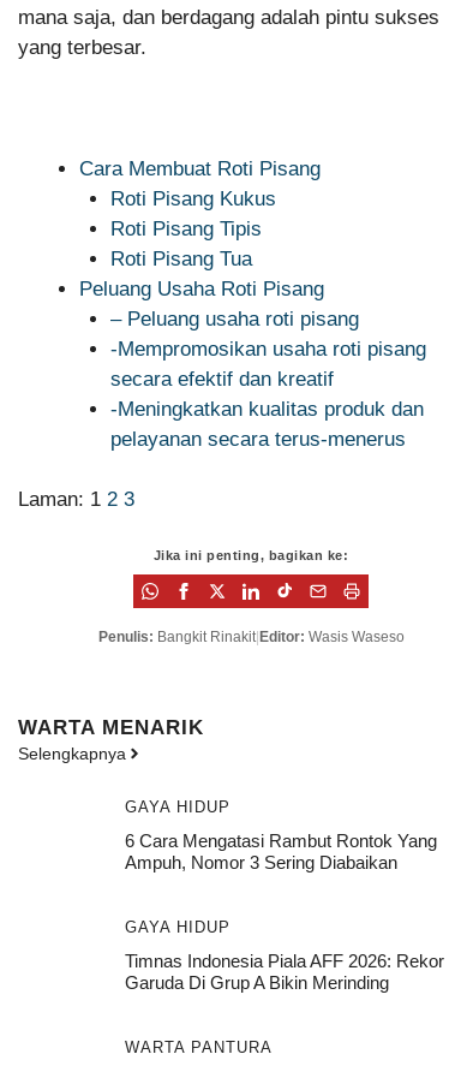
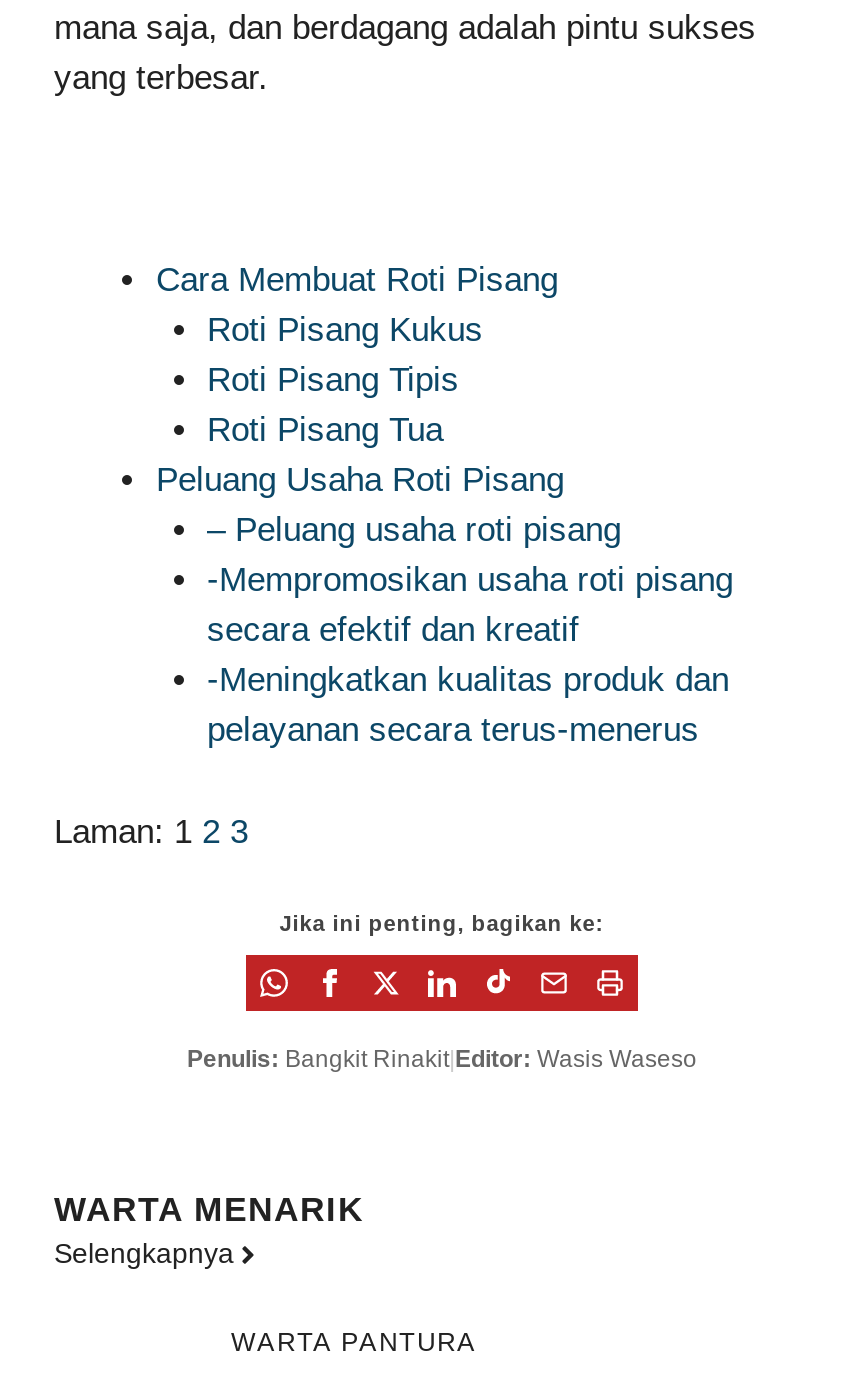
- GAYA HIDUP
- 6 Cara Mengatasi Rambut Rontok Yang
- Ampuh, Nomor 3 Sering Diabaikan
- GAYA HIDUP
- Timnas Indonesia Piala AFF 2026: Rekor
- Garuda Di Grup A Bikin Merinding
